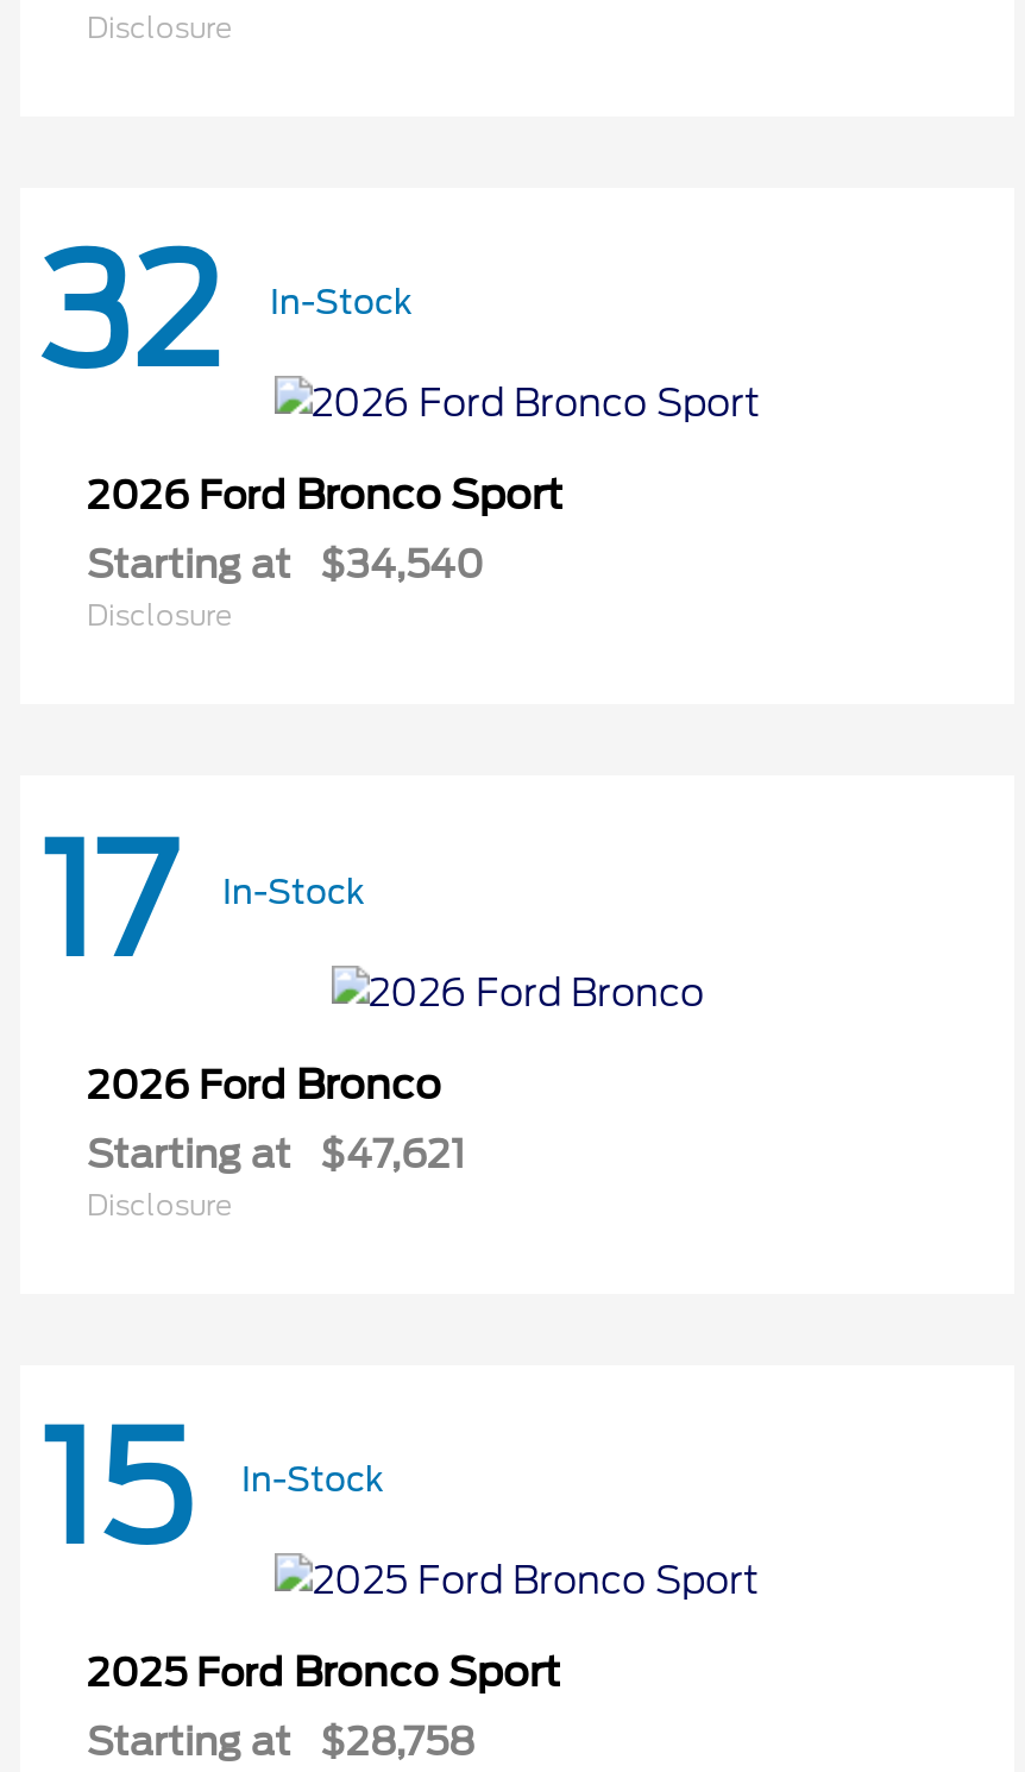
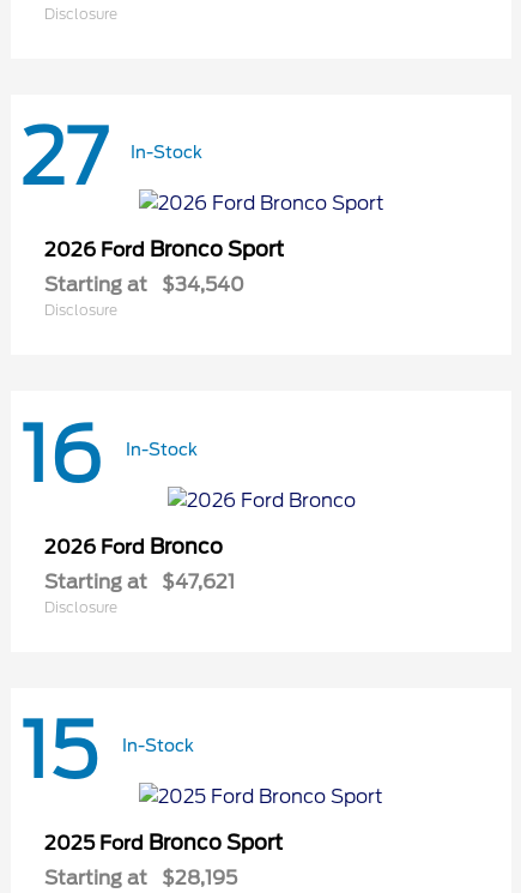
- 32 In-Stock
+ 27 In-Stock

- 17 In-Stock
+ 16 In-Stock

- Starting at $28,758
+ Starting at $28,195
